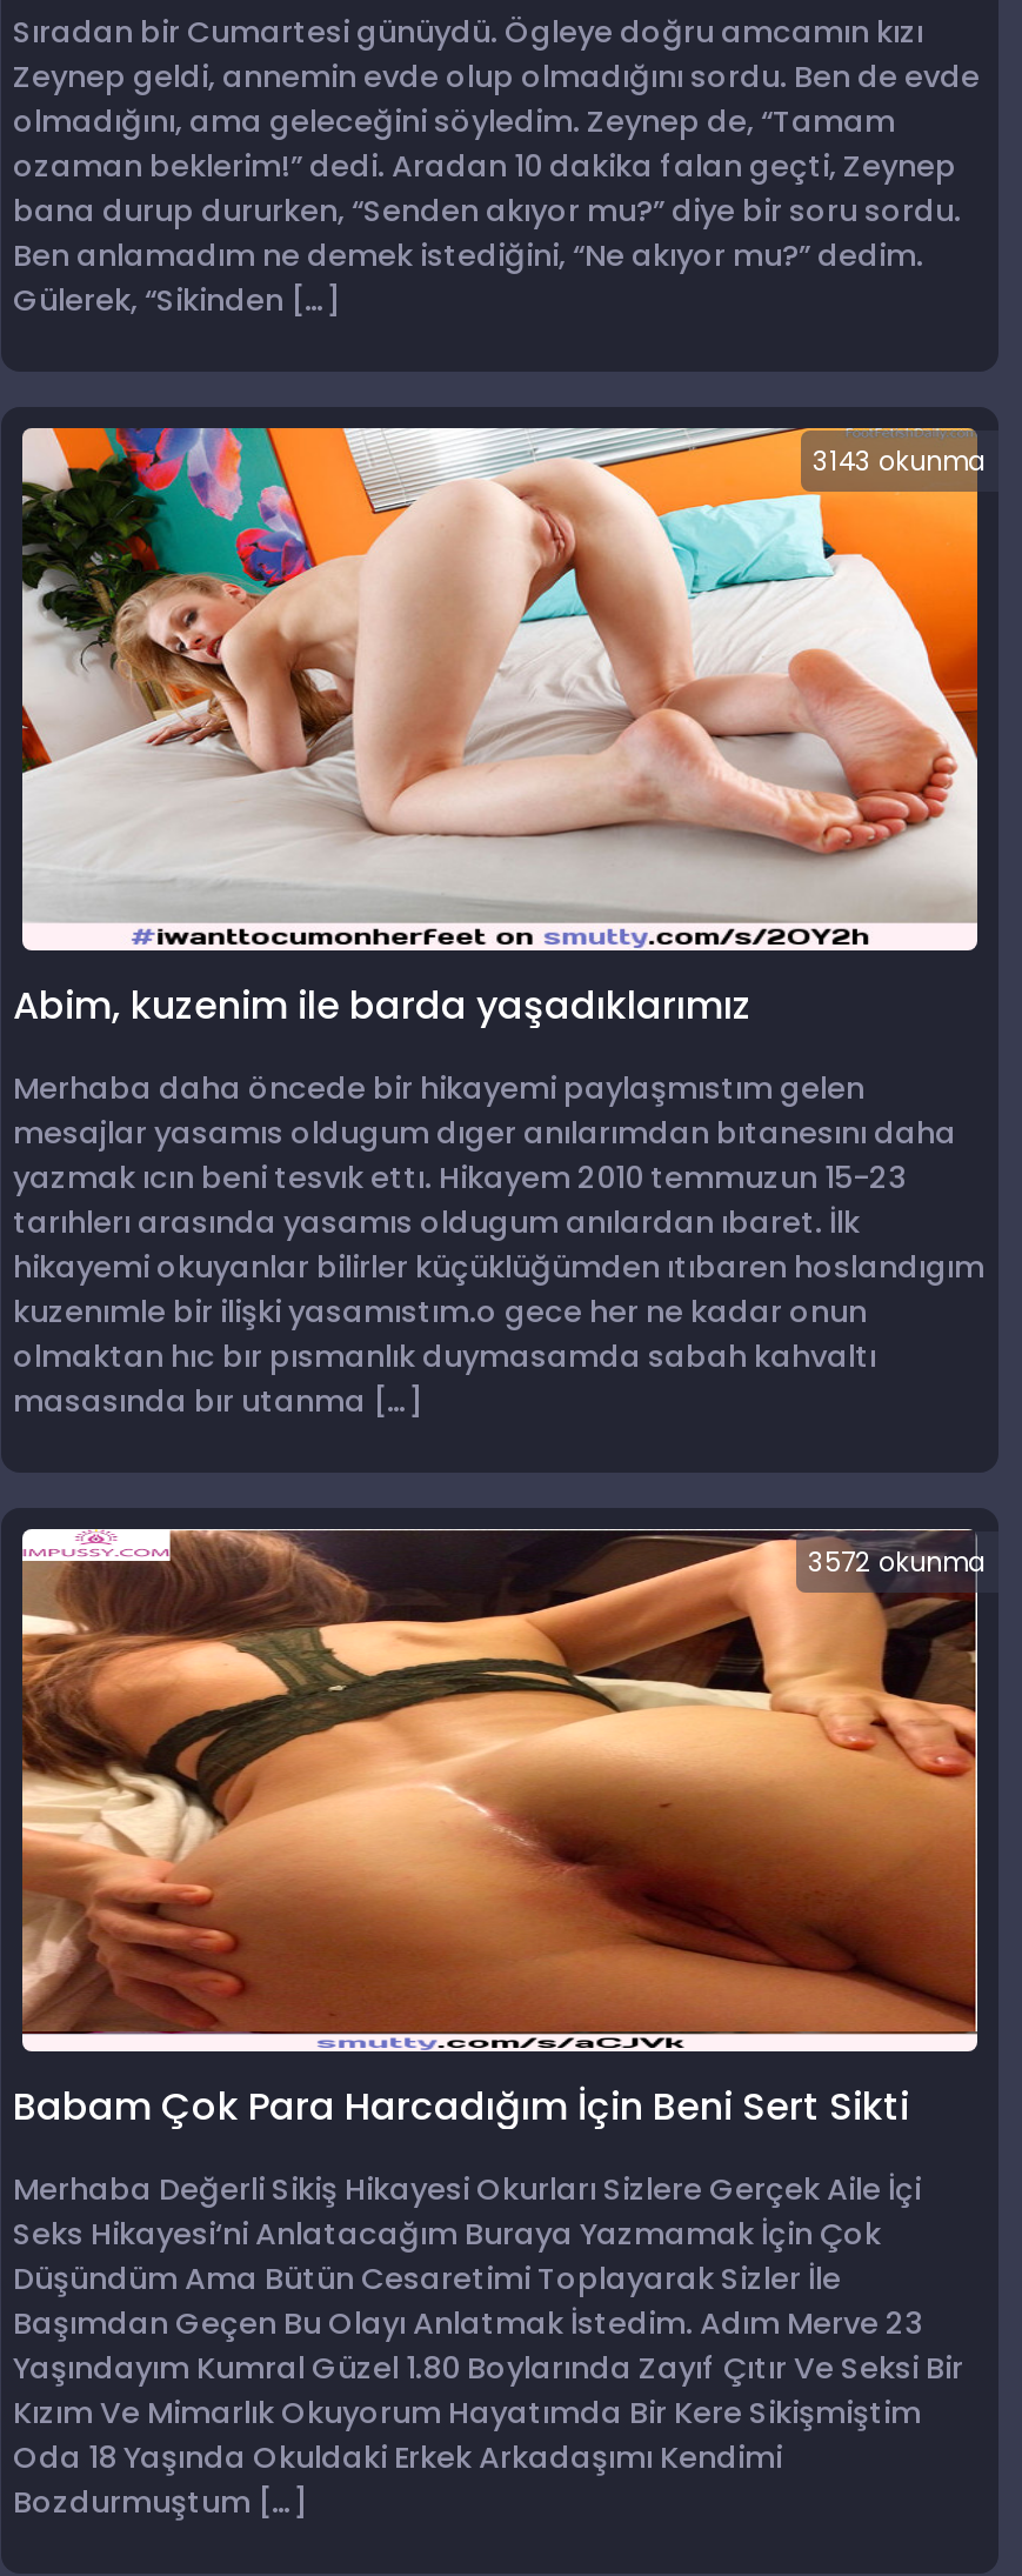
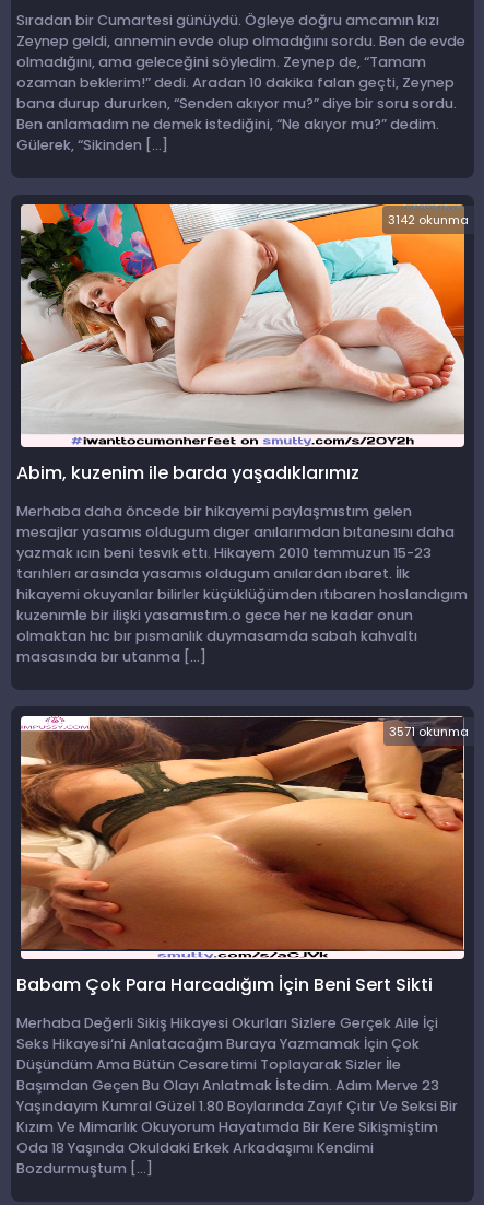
- 3143 okunma
+ 3142 okunma

- 3572 okunma
+ 3571 okunma
